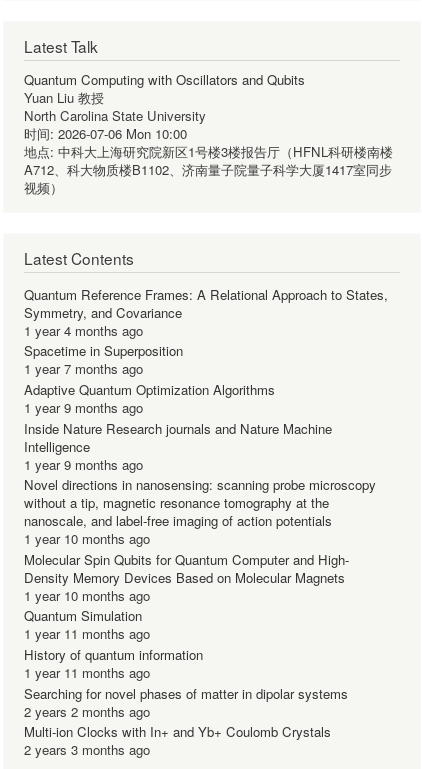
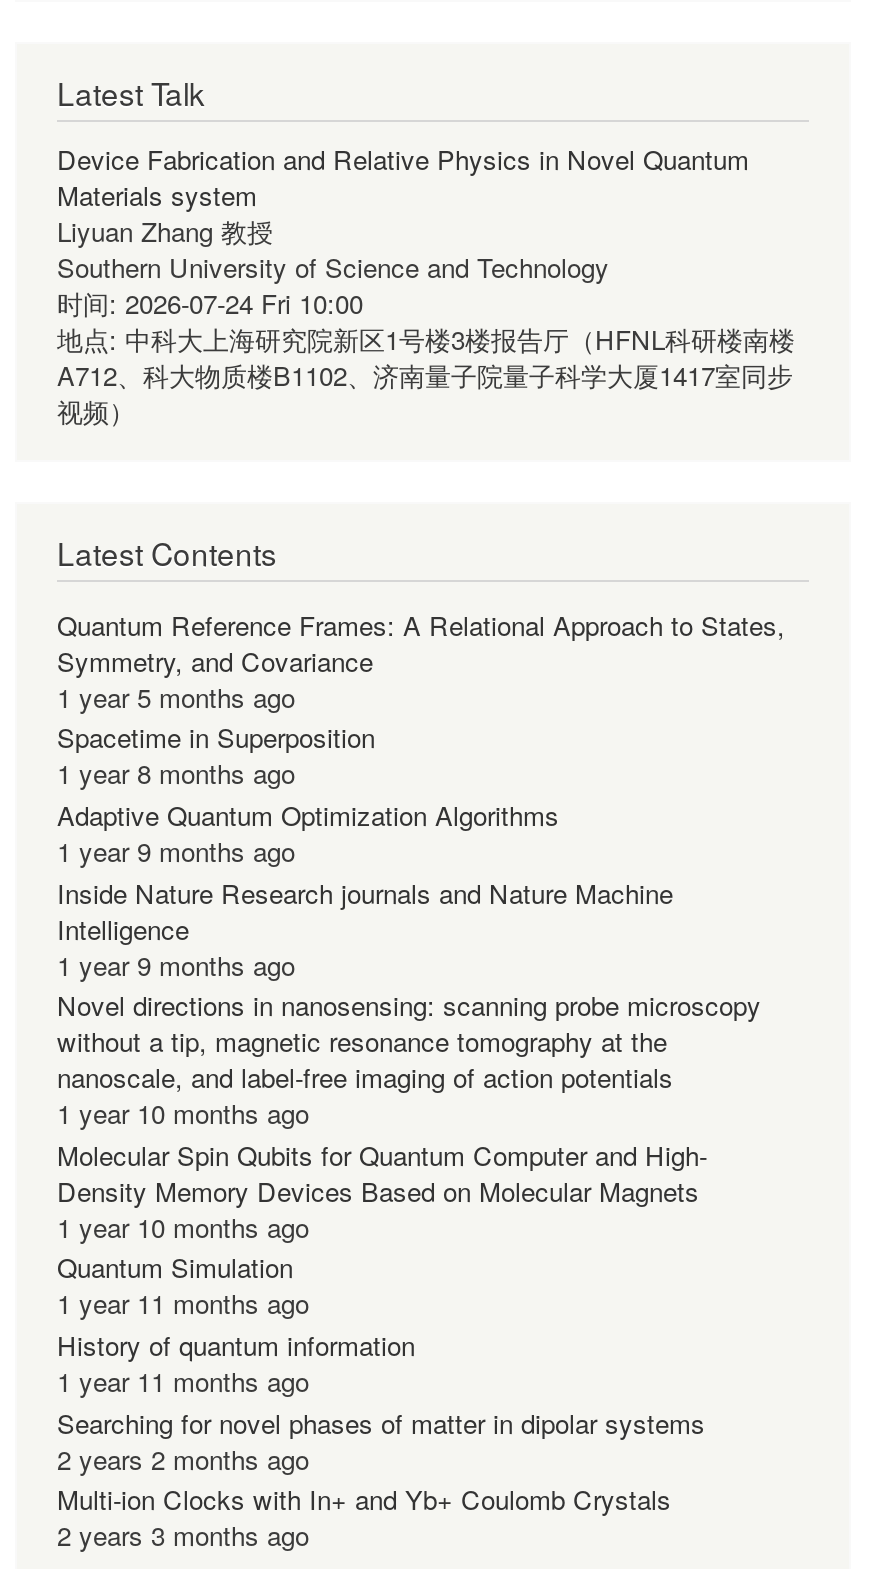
- Quantum Computing with Oscillators and Qubits
- Yuan Liu 教授
- North Carolina State University
- 时间: 2026-07-06 Mon 10:00
+ Device Fabrication and Relative Physics in Novel Quantum
+ Materials system
+ Liyuan Zhang 教授
+ Southern University of Science and Technology
+ 时间: 2026-07-24 Fri 10:00

- 1 year 4 months ago
+ 1 year 5 months ago

- 1 year 7 months ago
+ 1 year 8 months ago
